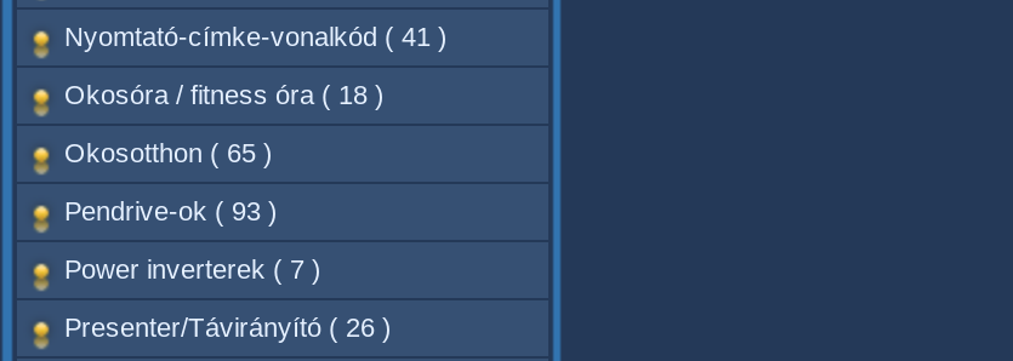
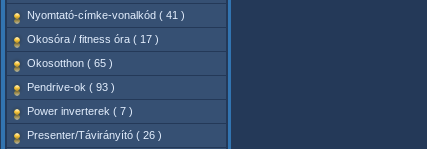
- Okosóra / fitness óra ( 18 )
+ Okosóra / fitness óra ( 17 )
